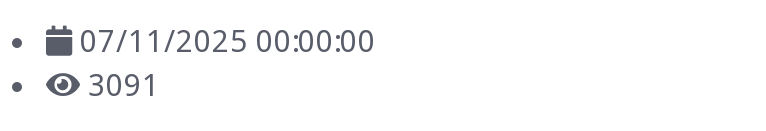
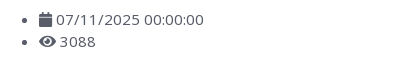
- 3091
+ 3088
